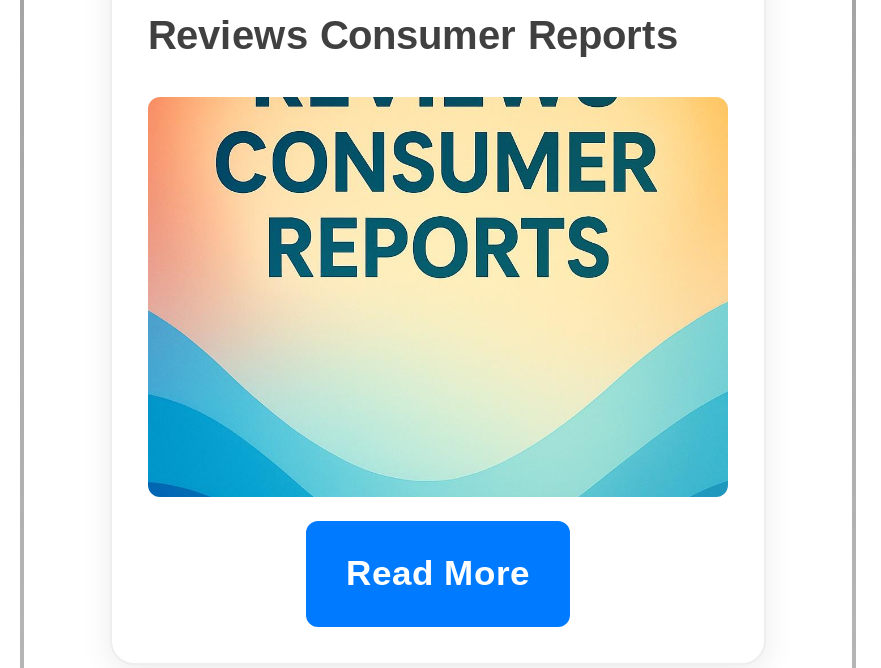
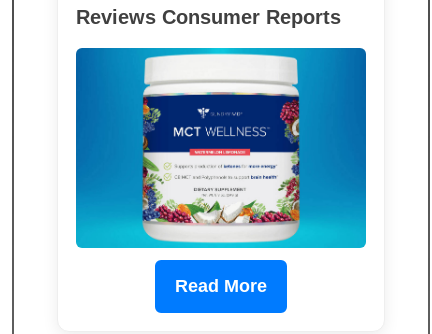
- [image]
+ [image]
